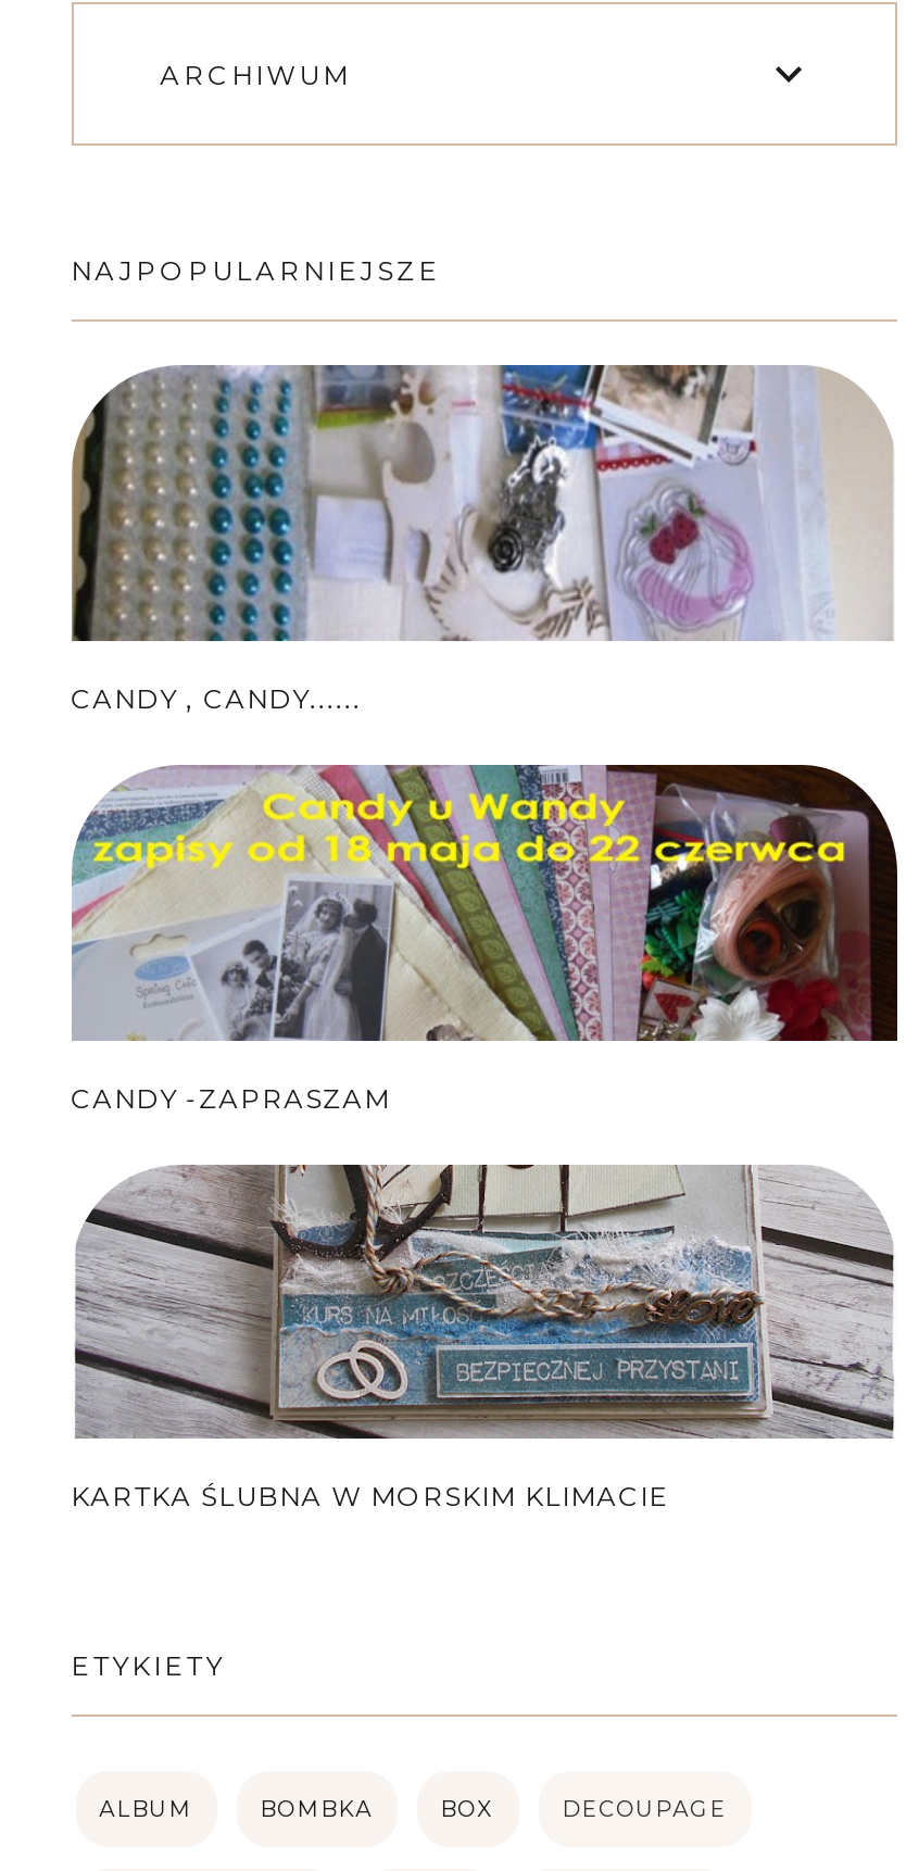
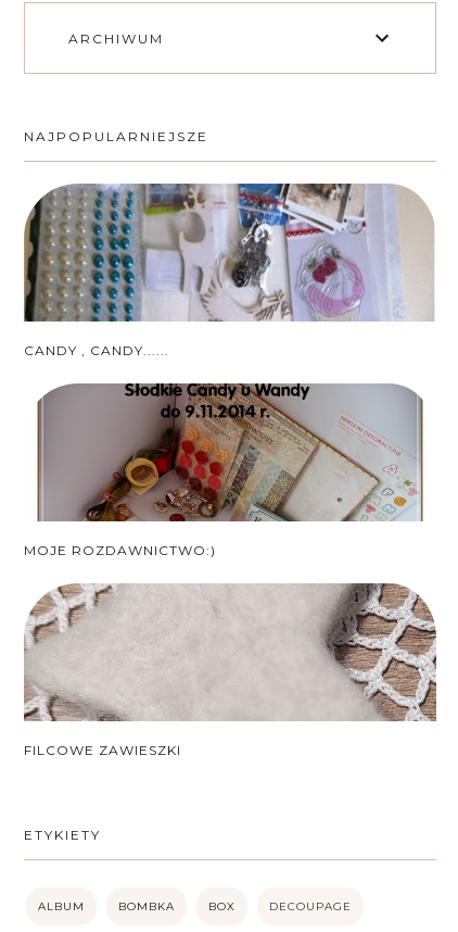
- [image]
- CANDY -ZAPRASZAM
+ [image]
+ MOJE ROZDAWNICTWO:)

- [image]
- KARTKA ŚLUBNA W MORSKIM KLIMACIE
+ [image]
+ FILCOWE ZAWIESZKI
